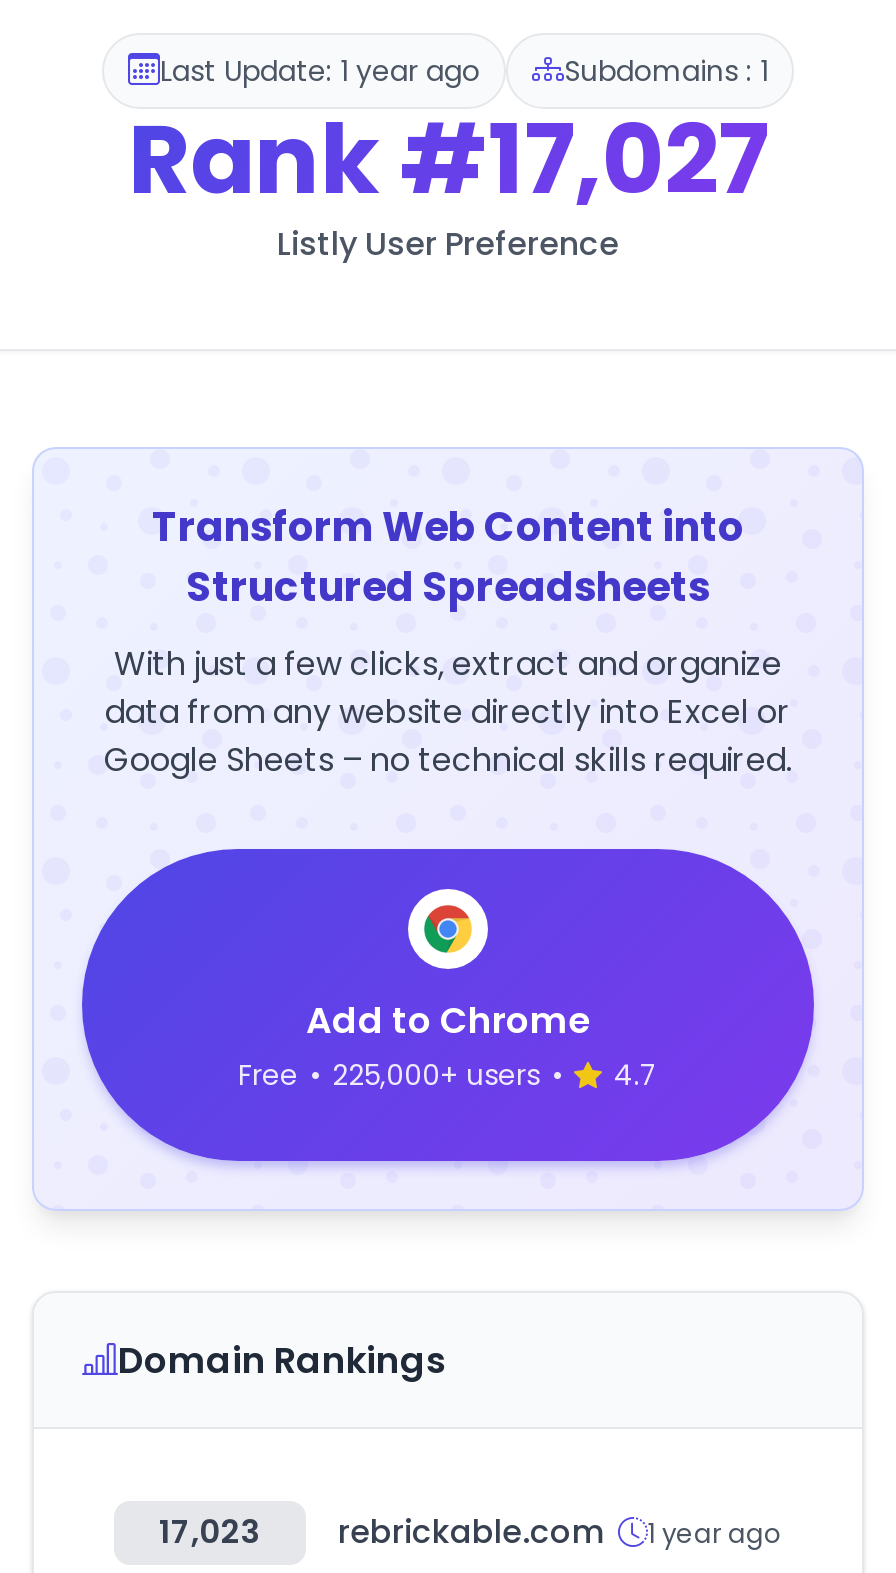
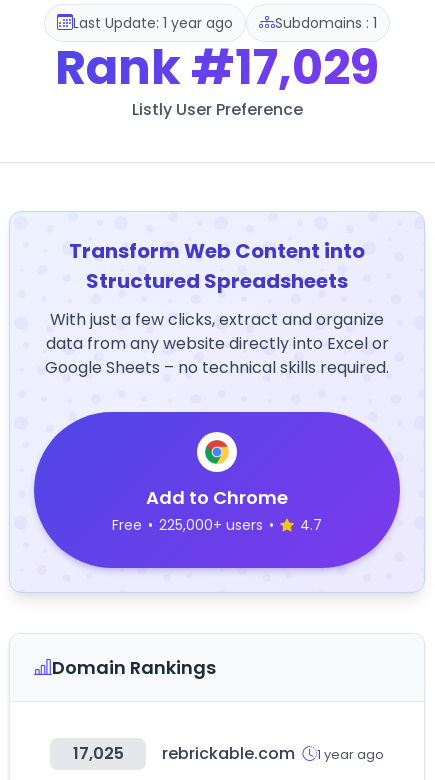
- Rank #17,027
+ Rank #17,029

- 17,023 rebrickable.com 1 year ago
+ 17,025 rebrickable.com 1 year ago
